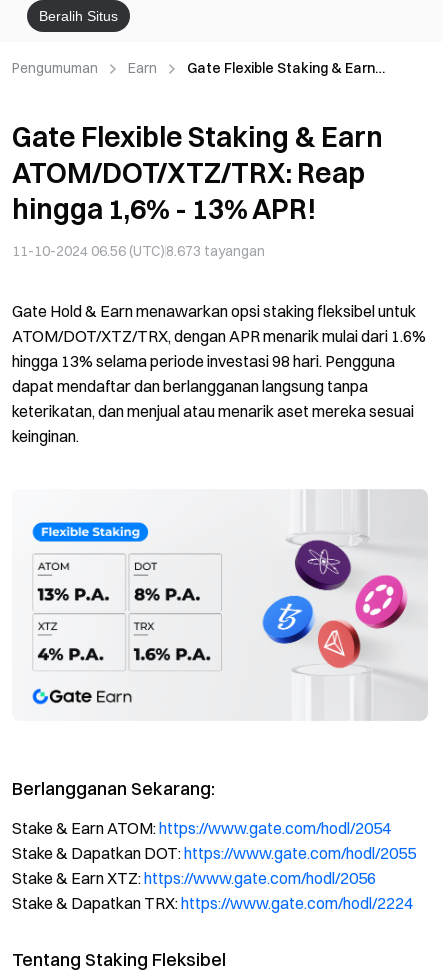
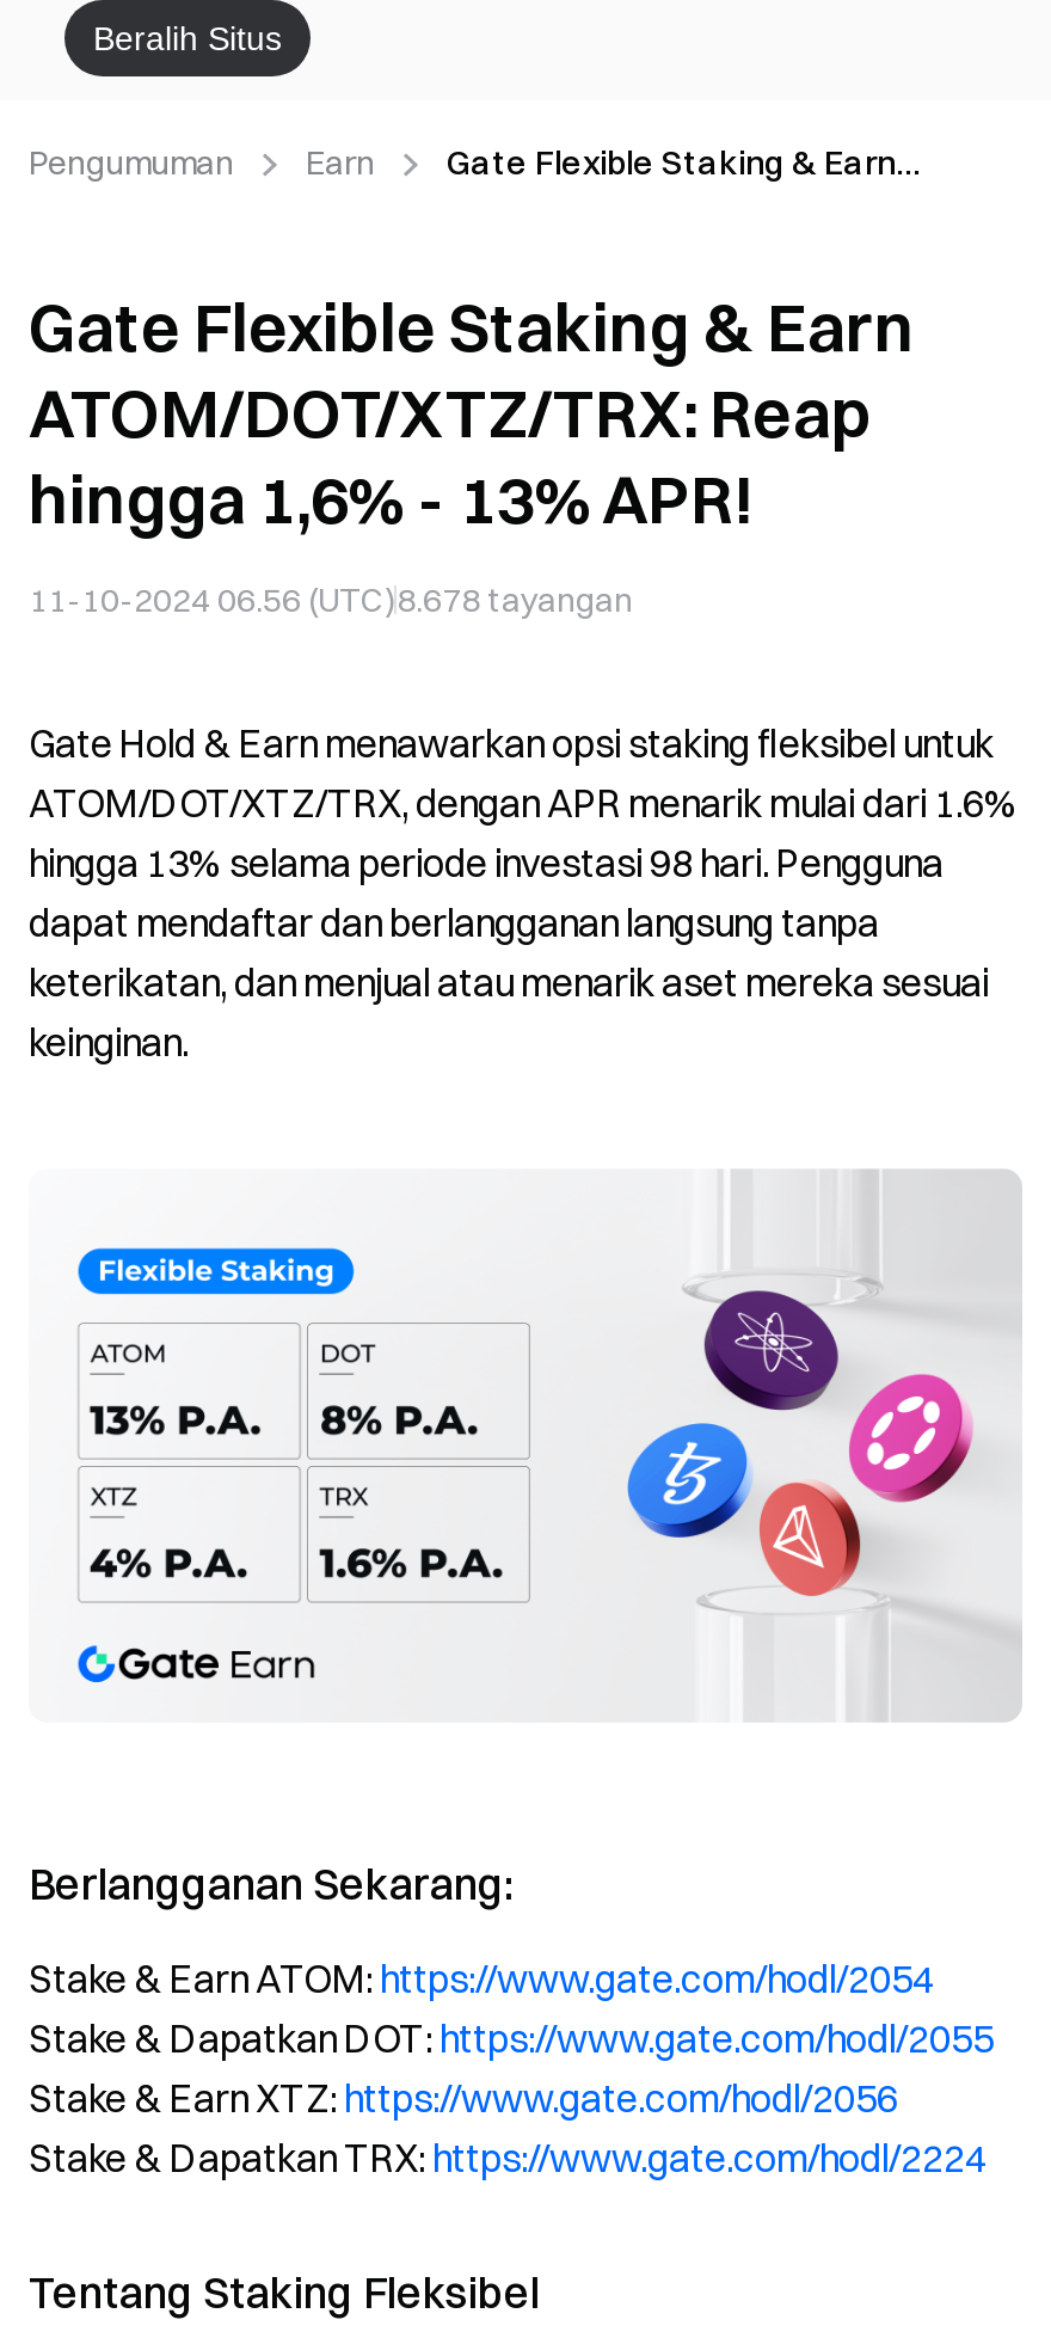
- 11-10-2024 06.56 (UTC)8.673 tayangan
+ 11-10-2024 06.56 (UTC)8.678 tayangan
